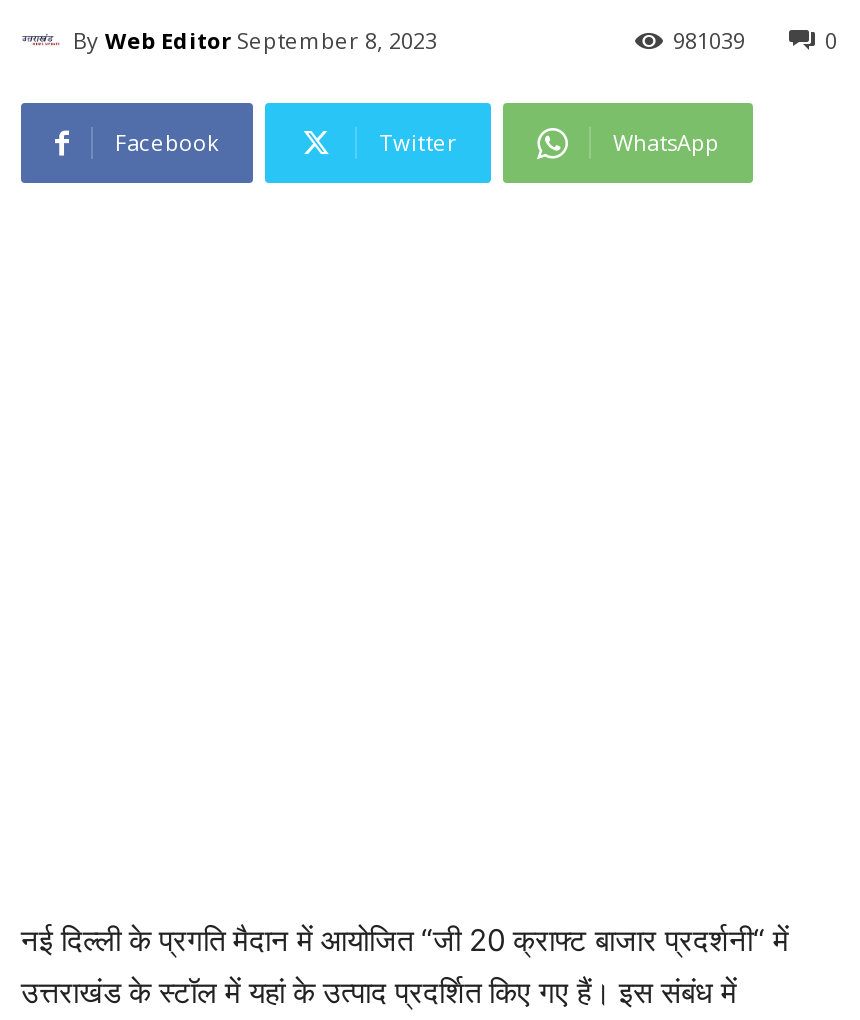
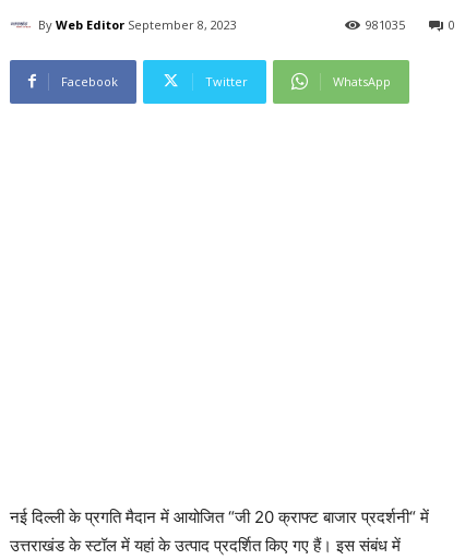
- 981039
+ 981035
